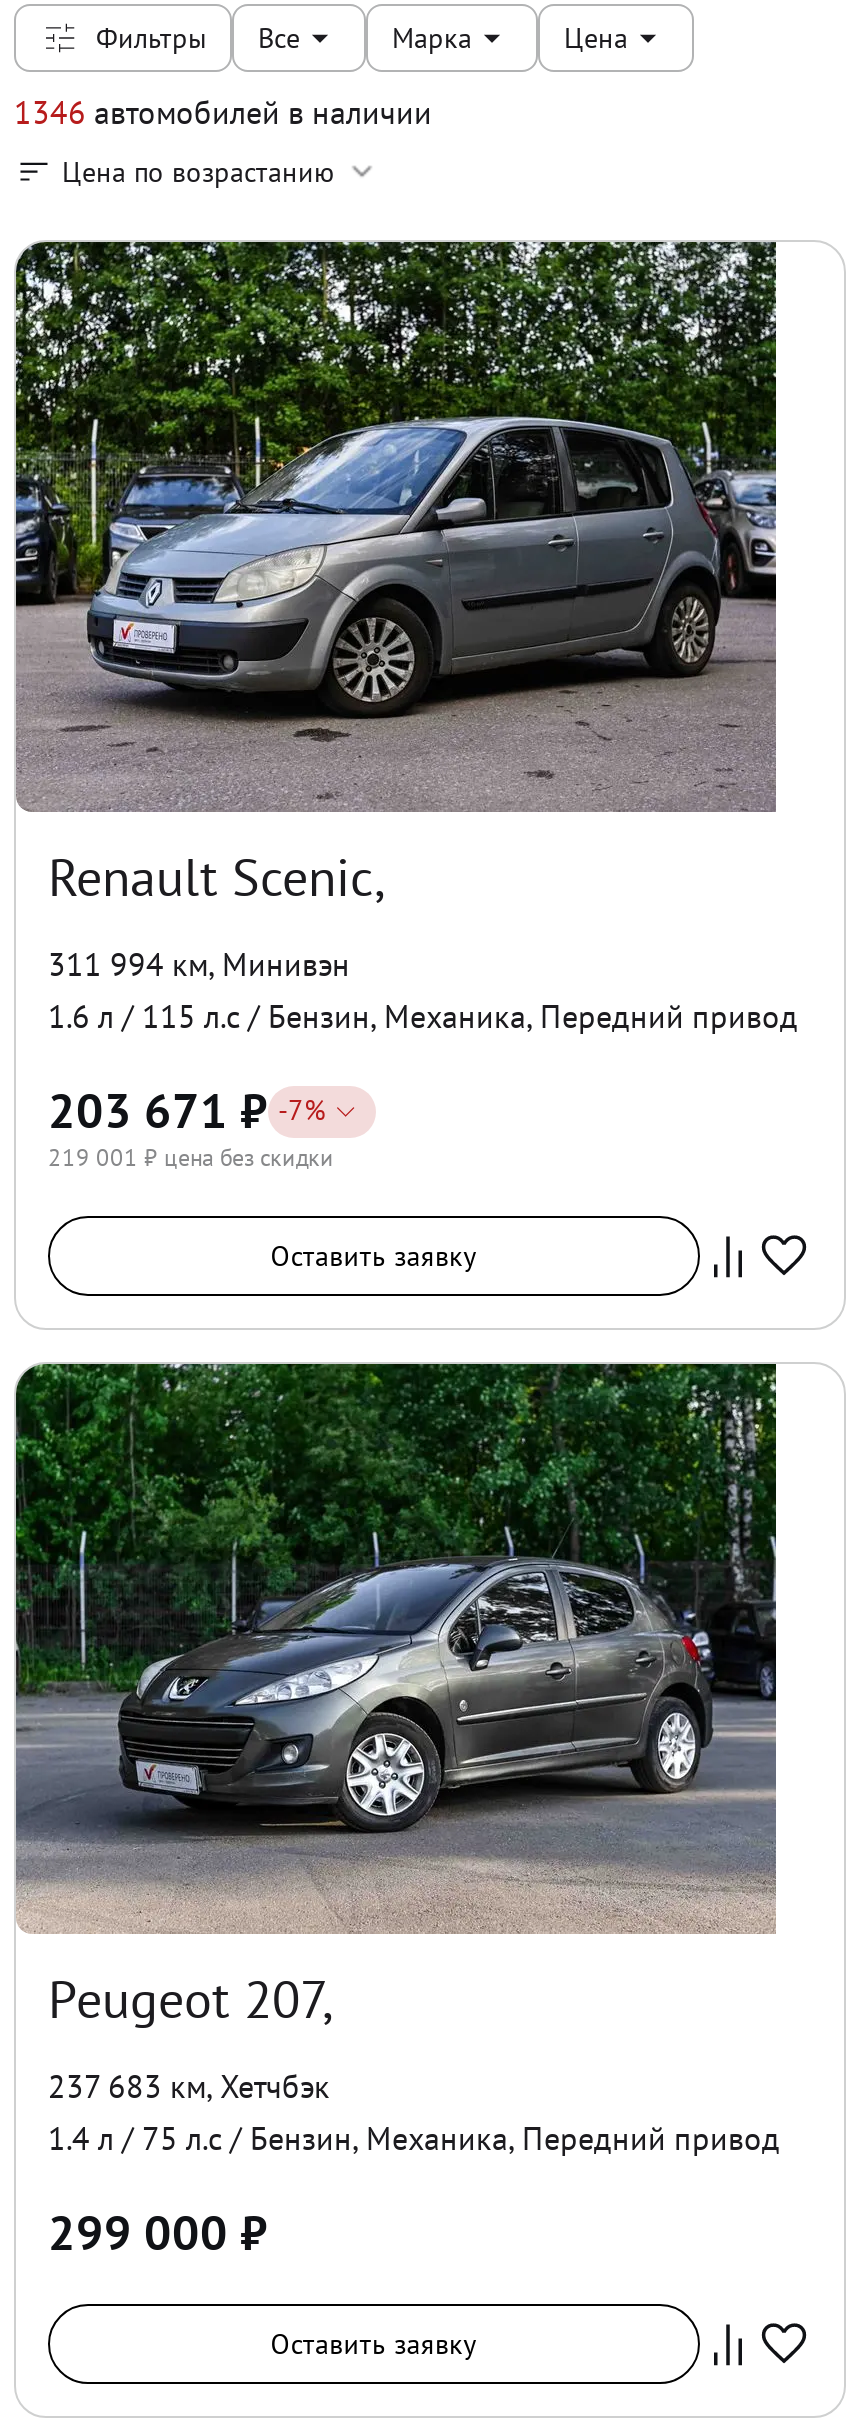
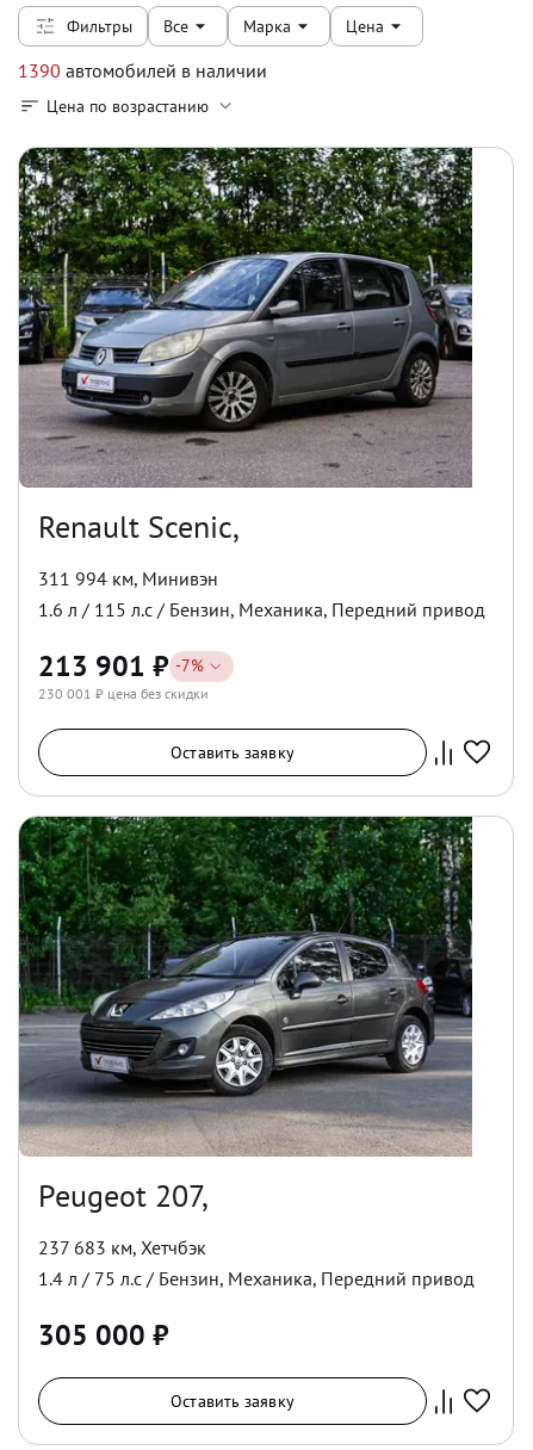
- 1346 автомобилей в наличии
+ 1390 автомобилей в наличии

- 203 671 ₽ - 7%
+ 213 901 ₽ - 7%

- 219 001 ₽ цена без скидки
+ 230 001 ₽ цена без скидки

- 299 000 ₽
+ 305 000 ₽
